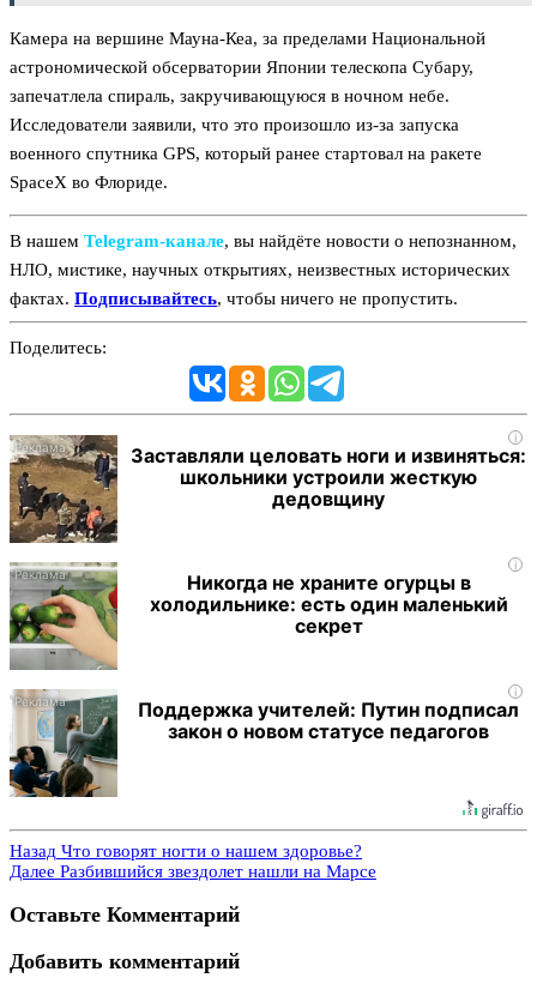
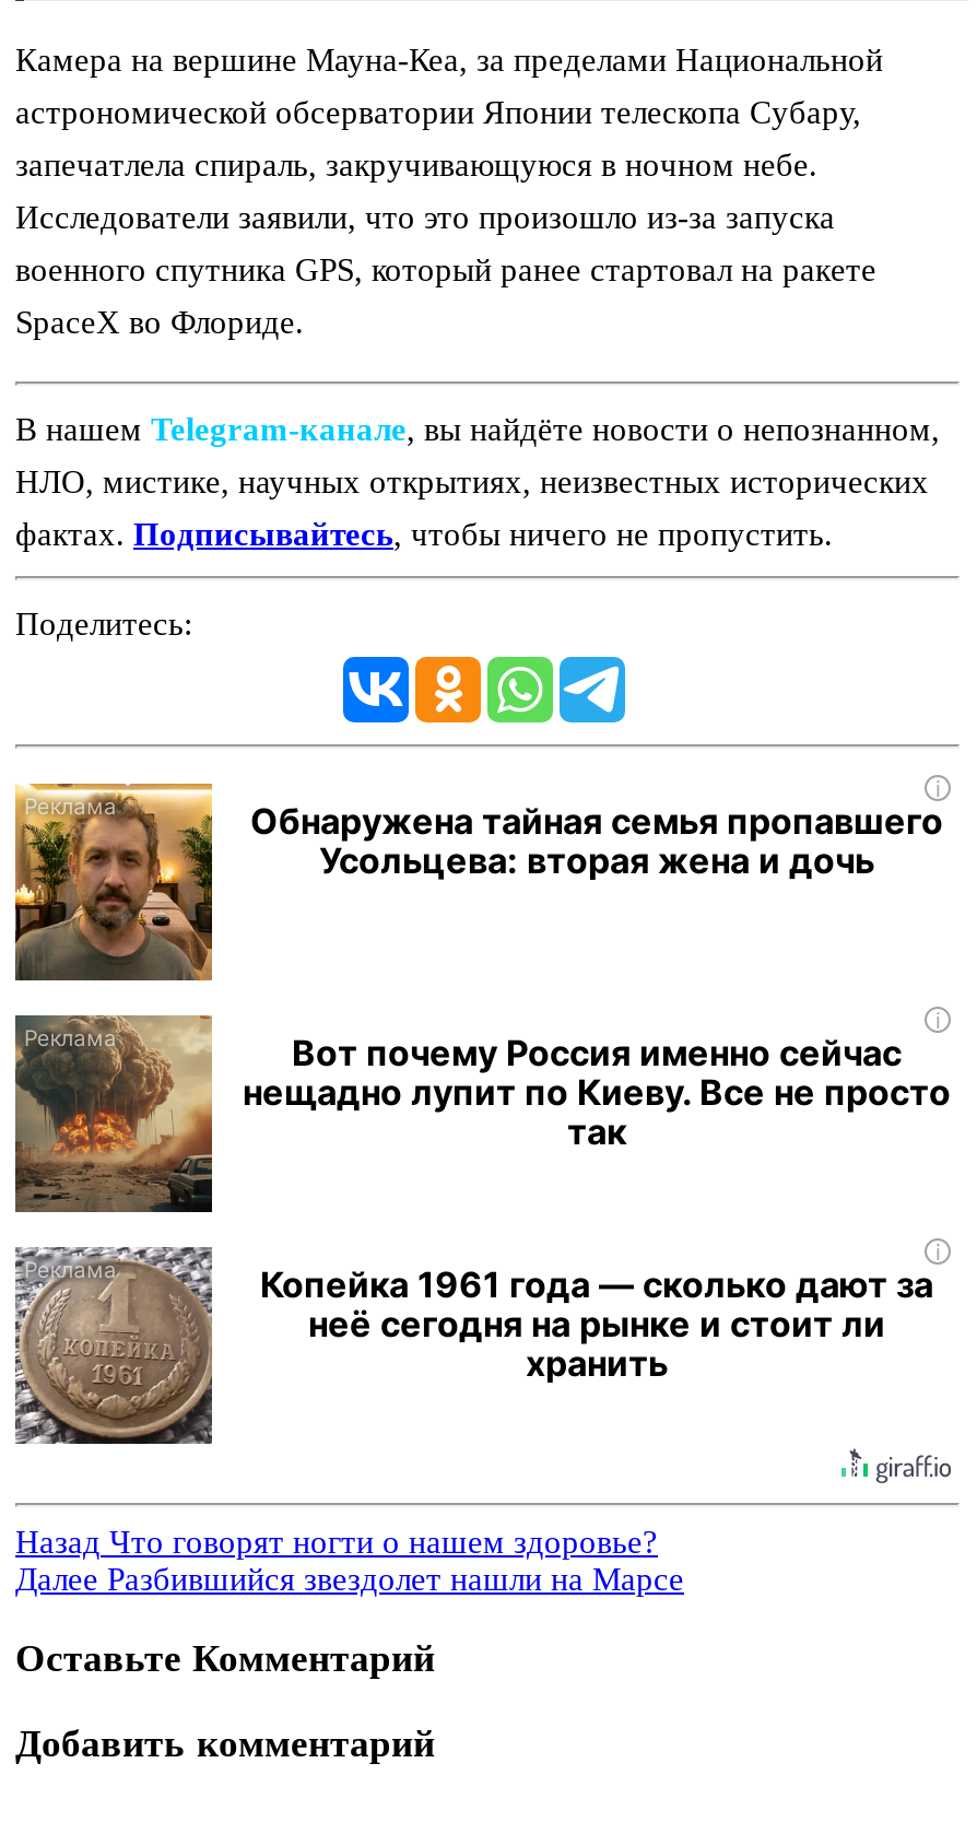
- [image]
- Заставляли целовать ноги и извиняться:
- школьники устроили жесткую
- дедовщину
+ [image]
+ Обнаружена тайная семья пропавшего
+ Усольцева: вторая жена и дочь

- [image]
- Никогда не храните огурцы в
- холодильнике: есть один маленький
- секрет
+ [image]
+ Вот почему Россия именно сейчас
+ нещадно лупит по Киеву. Все не просто
+ так

- [image]
- Поддержка учителей: Путин подписал
- закон о новом статусе педагогов
+ [image]
+ Копейка 1961 года — сколько дают за
+ неё сегодня на рынке и стоит ли
+ хранить
